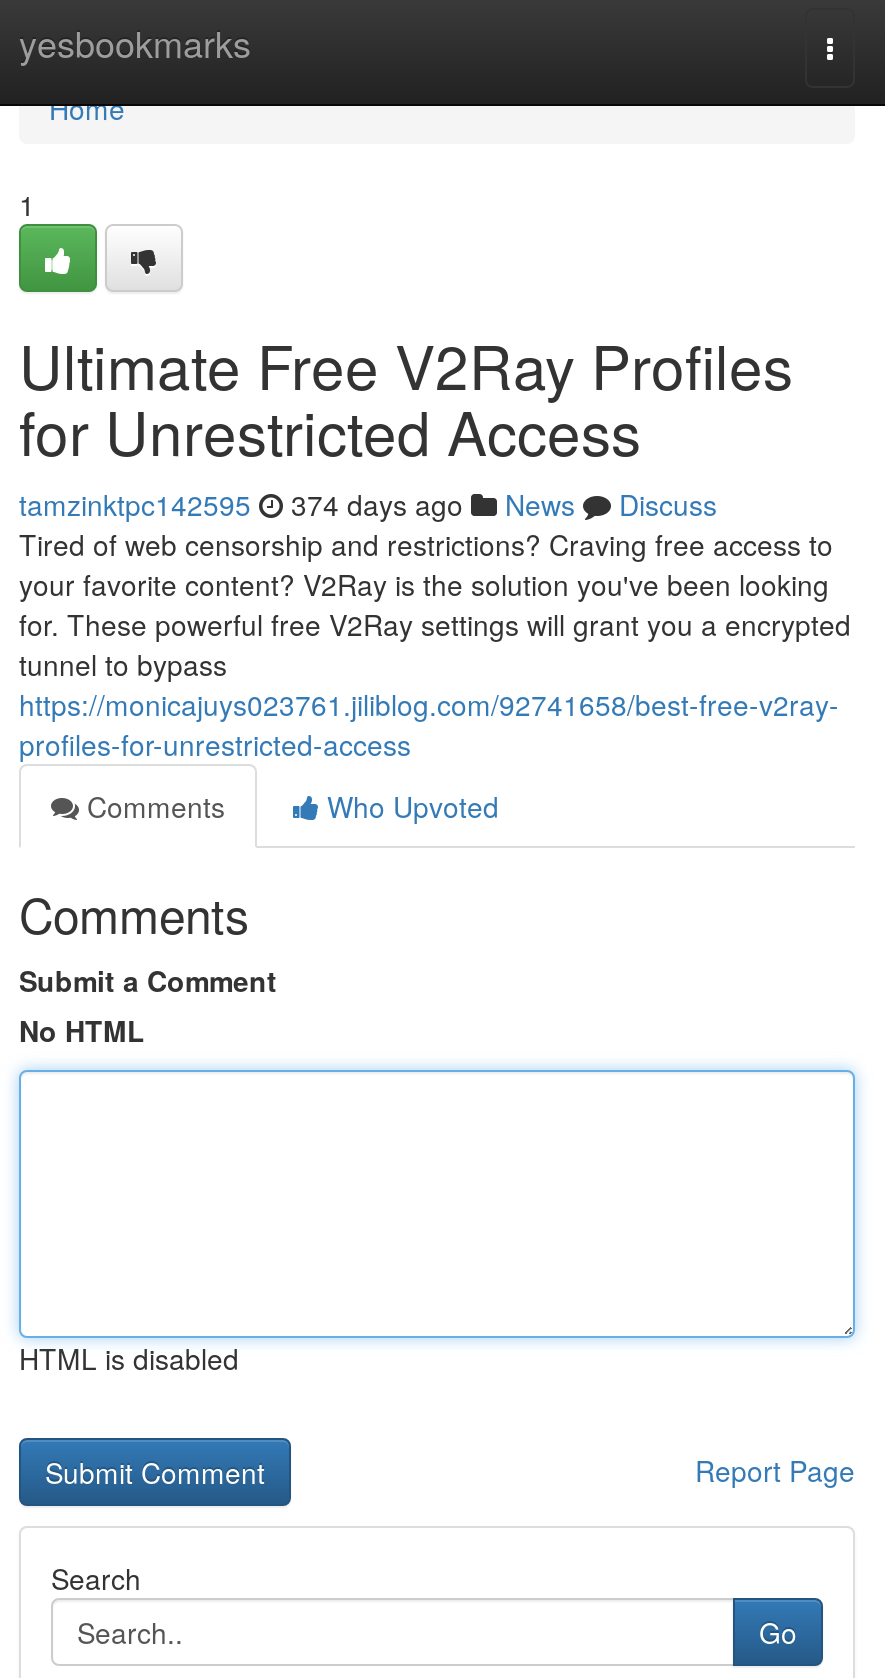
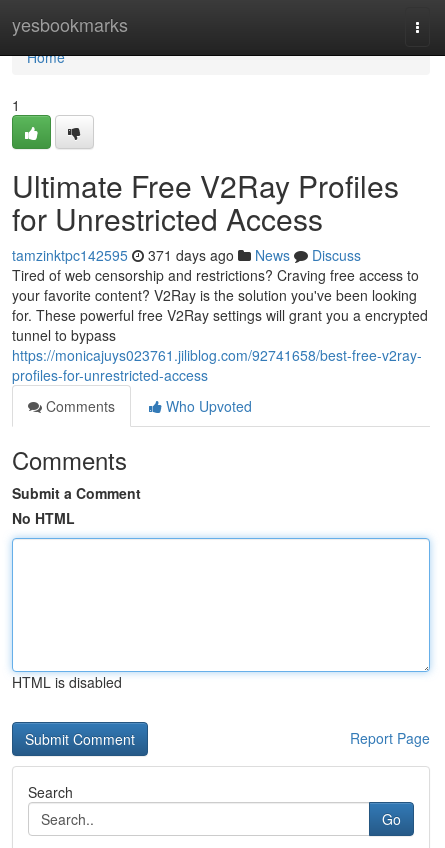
- tamzinktpc142595 374 days ago News Discuss
+ tamzinktpc142595 371 days ago News Discuss
